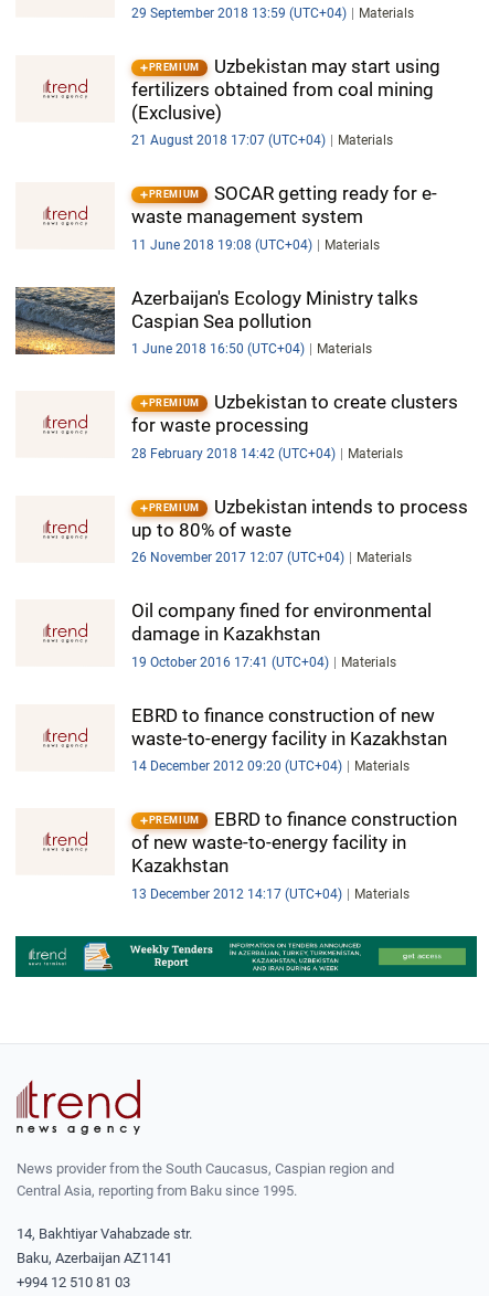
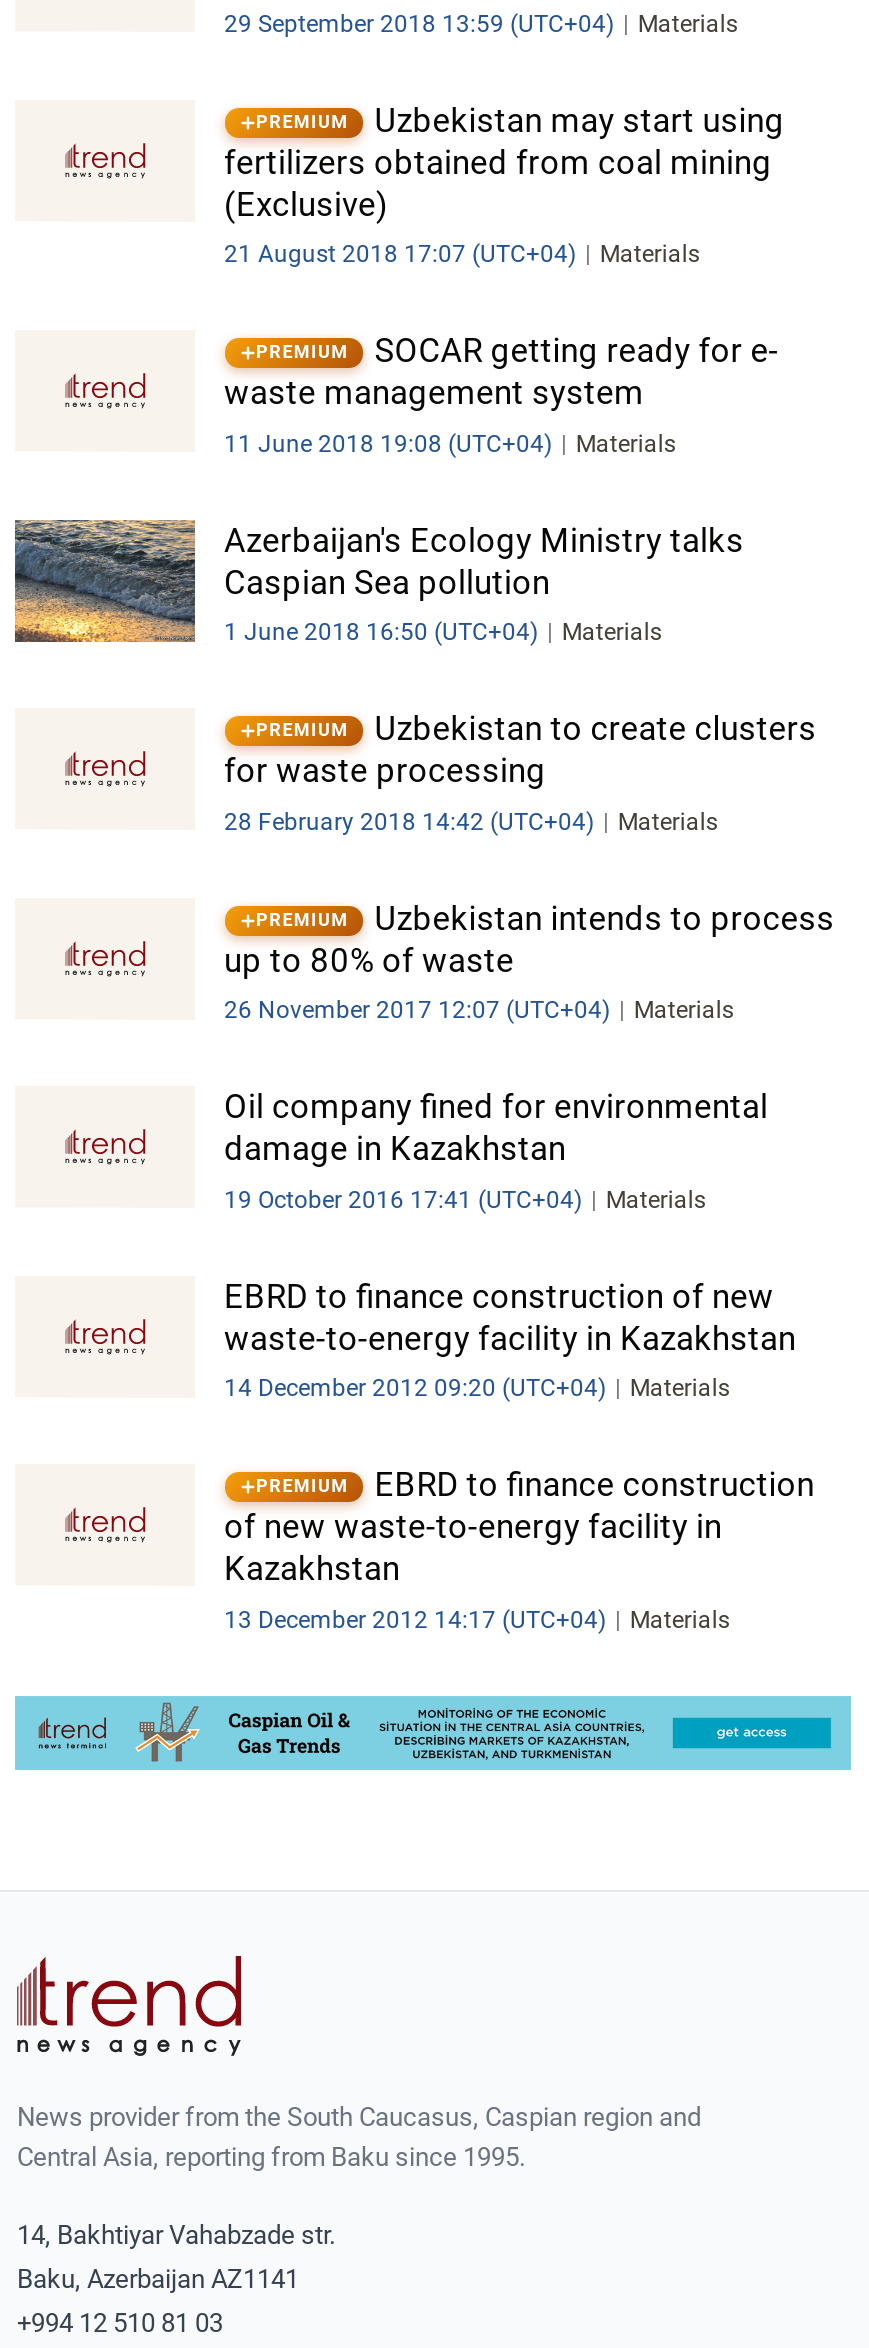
- [image]
+ [image]
